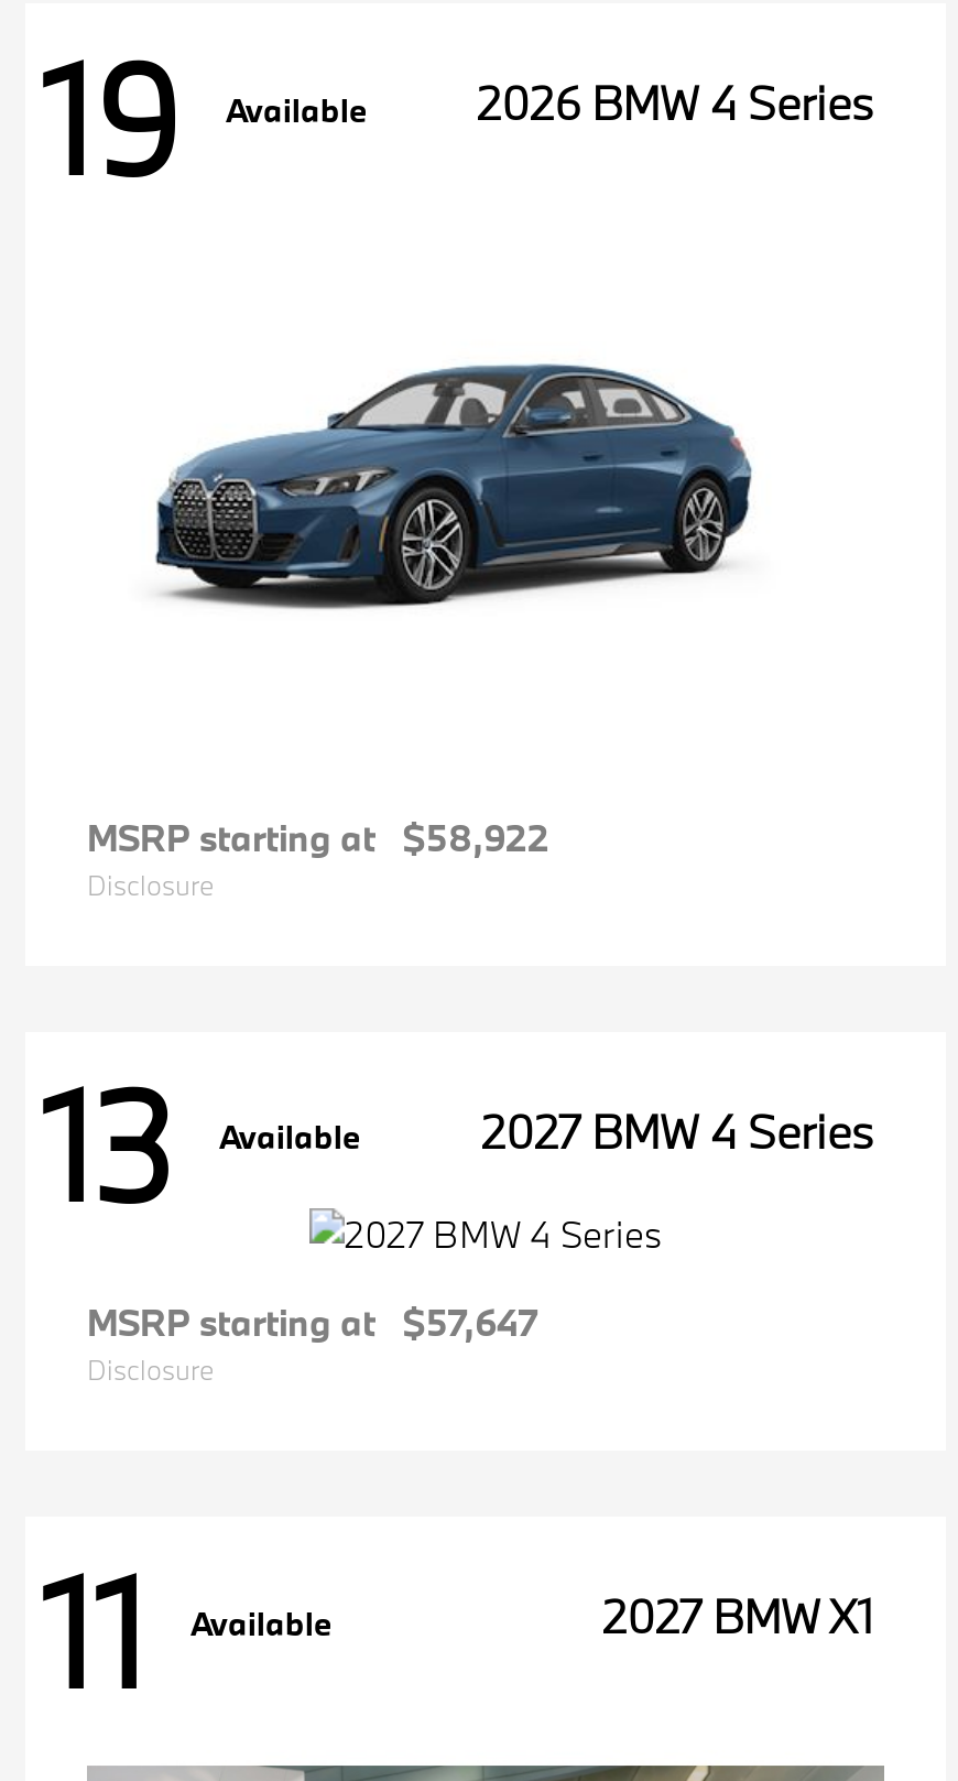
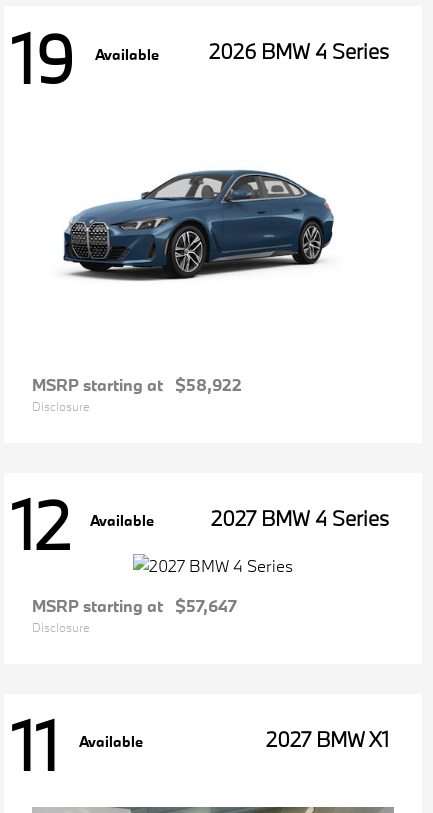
- 13 Available
+ 12 Available
